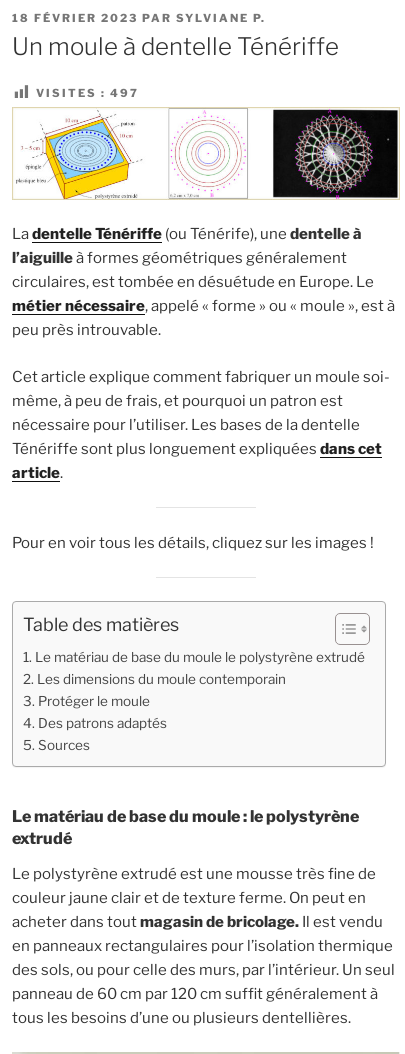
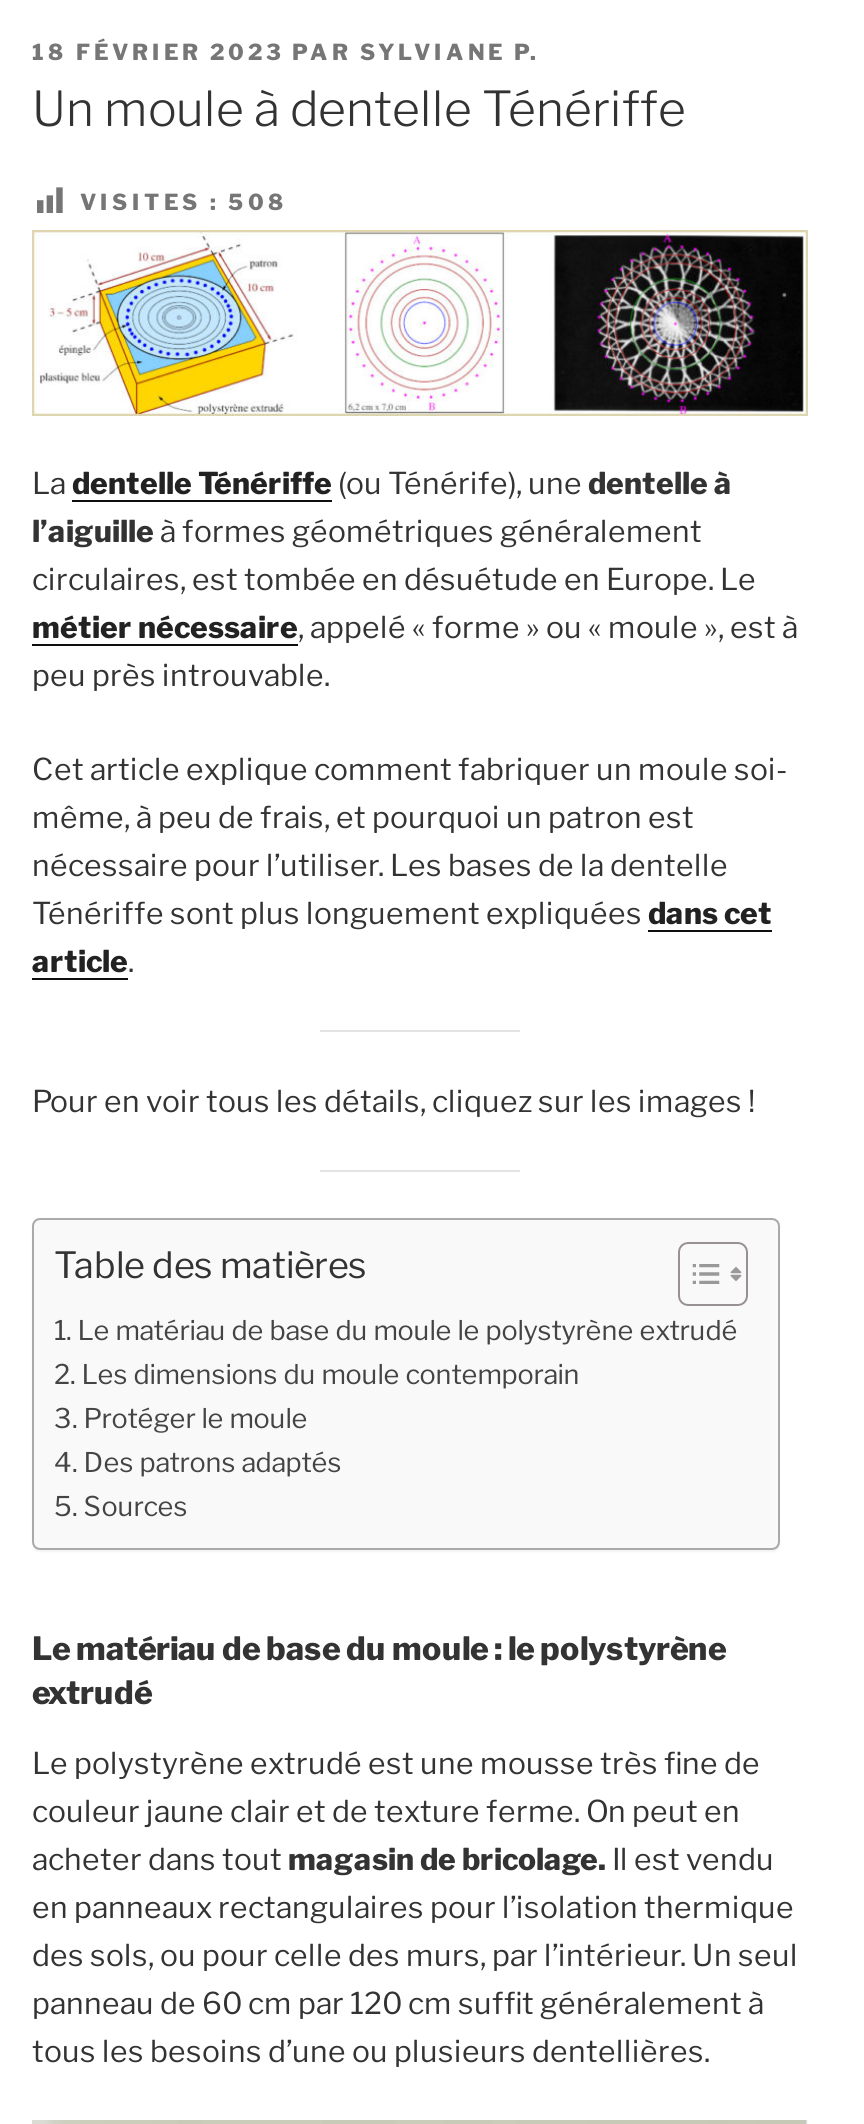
- VISITES : 497
+ VISITES : 508
